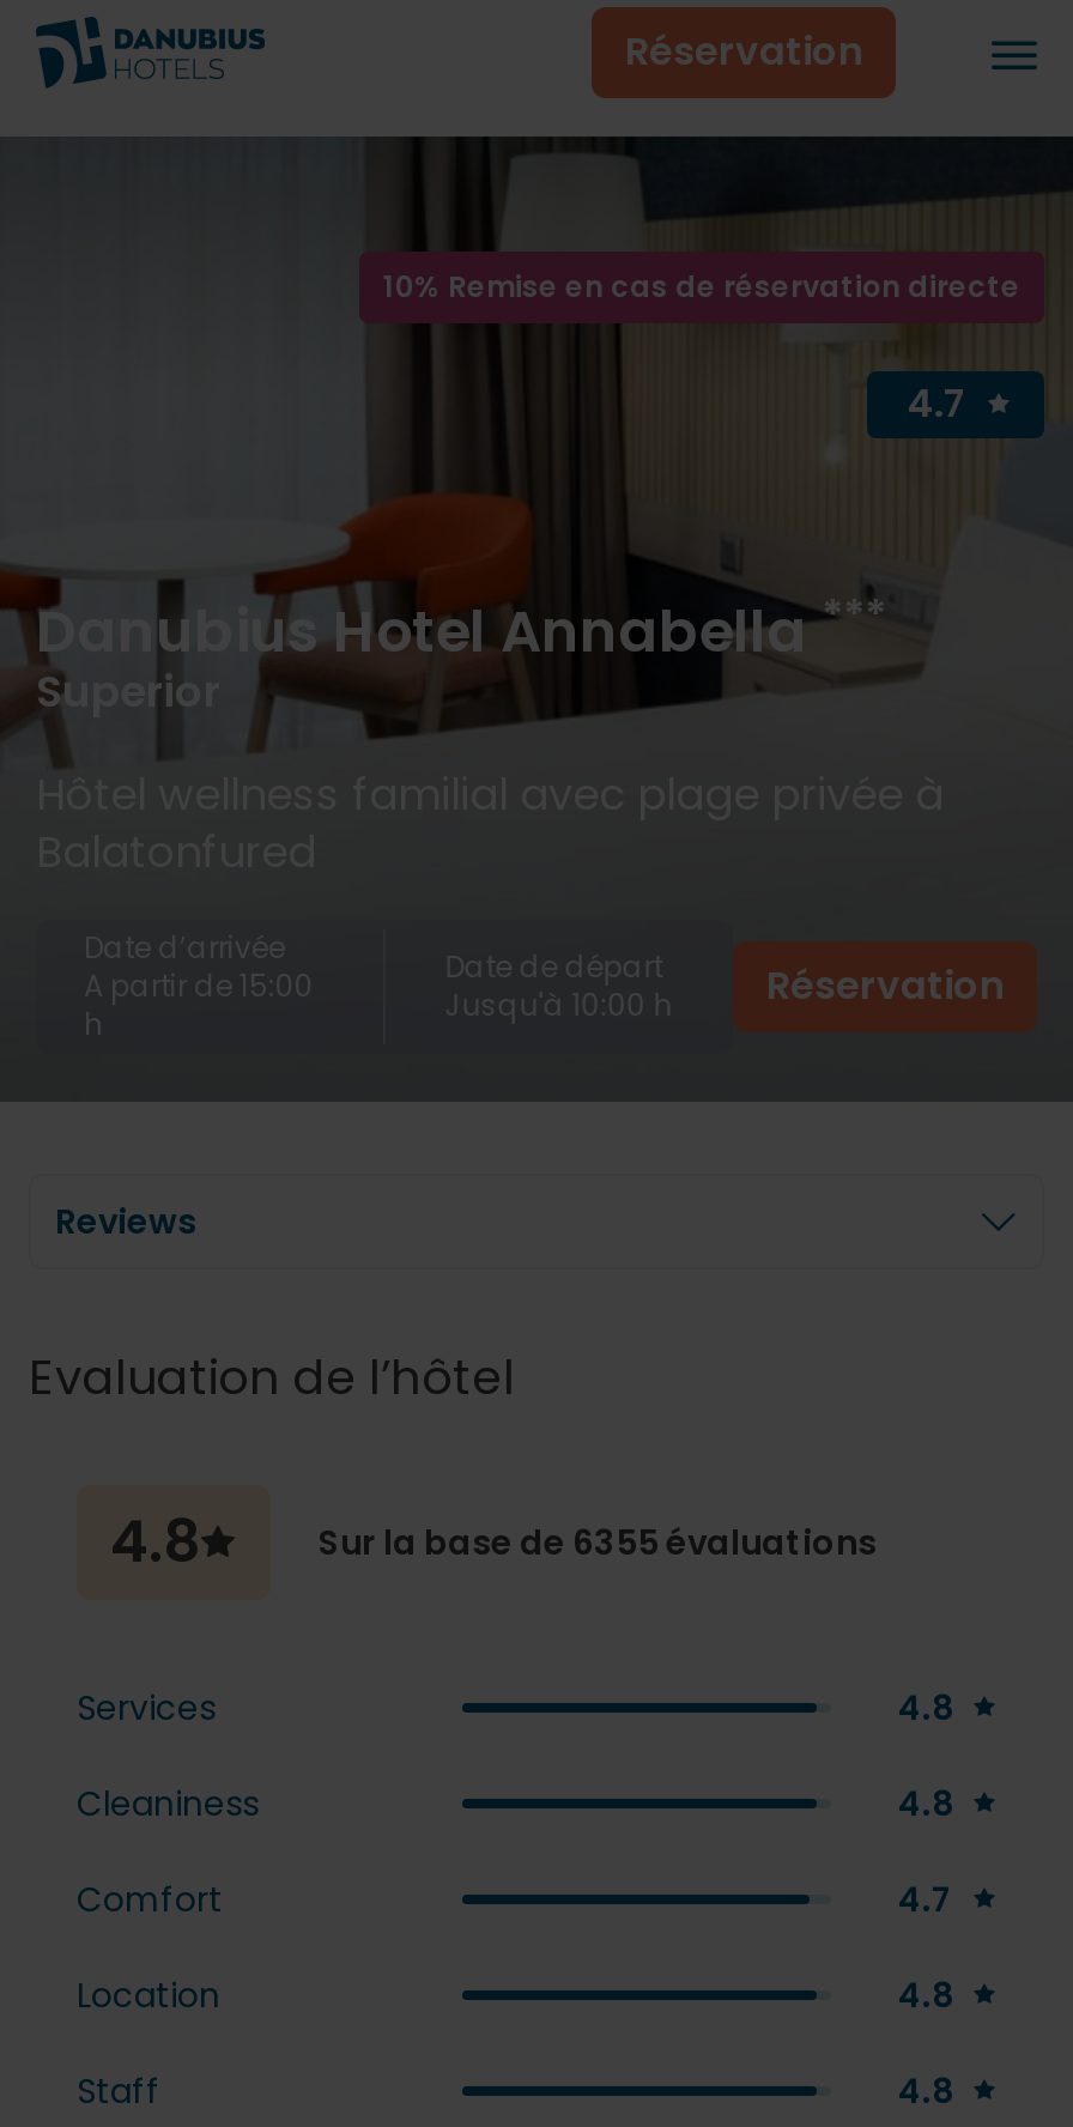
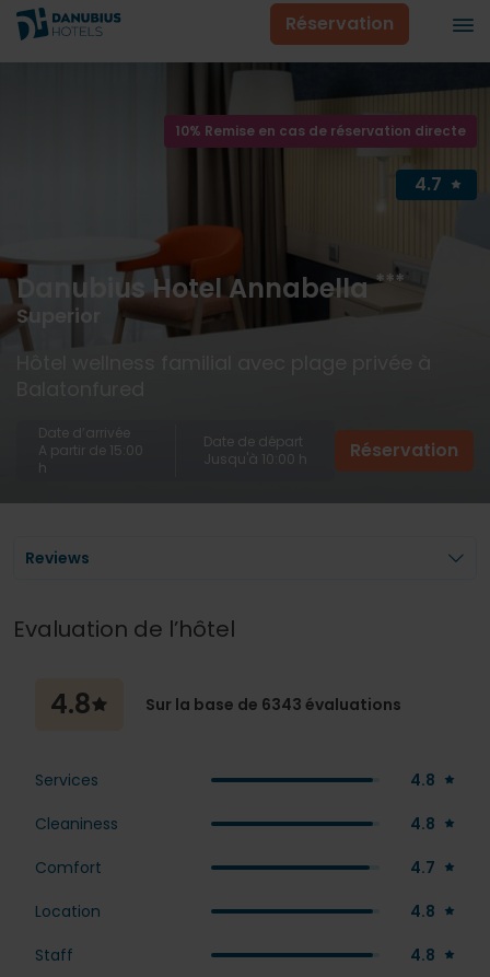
- Sur la base de 6355 évaluations
+ Sur la base de 6343 évaluations
